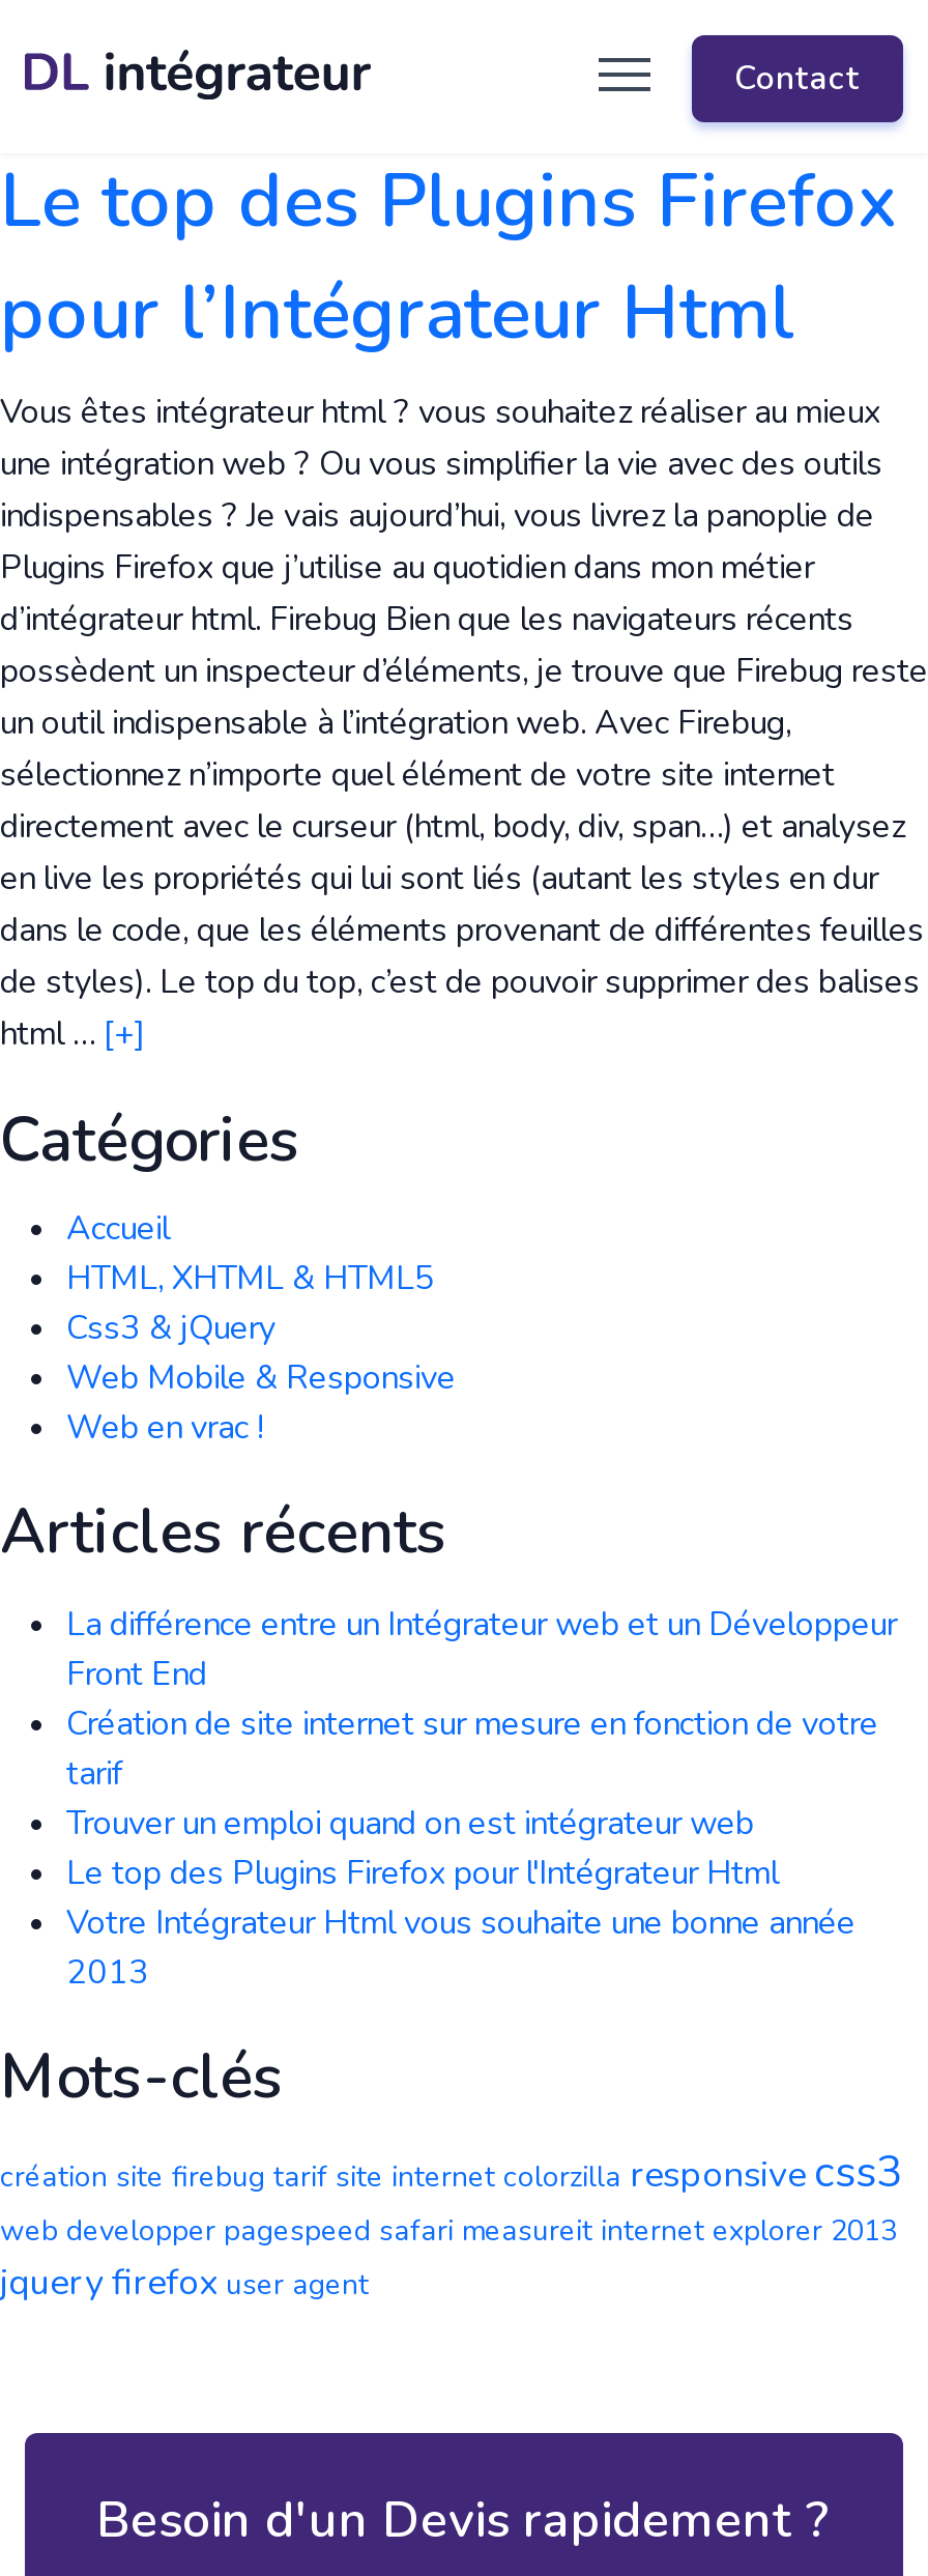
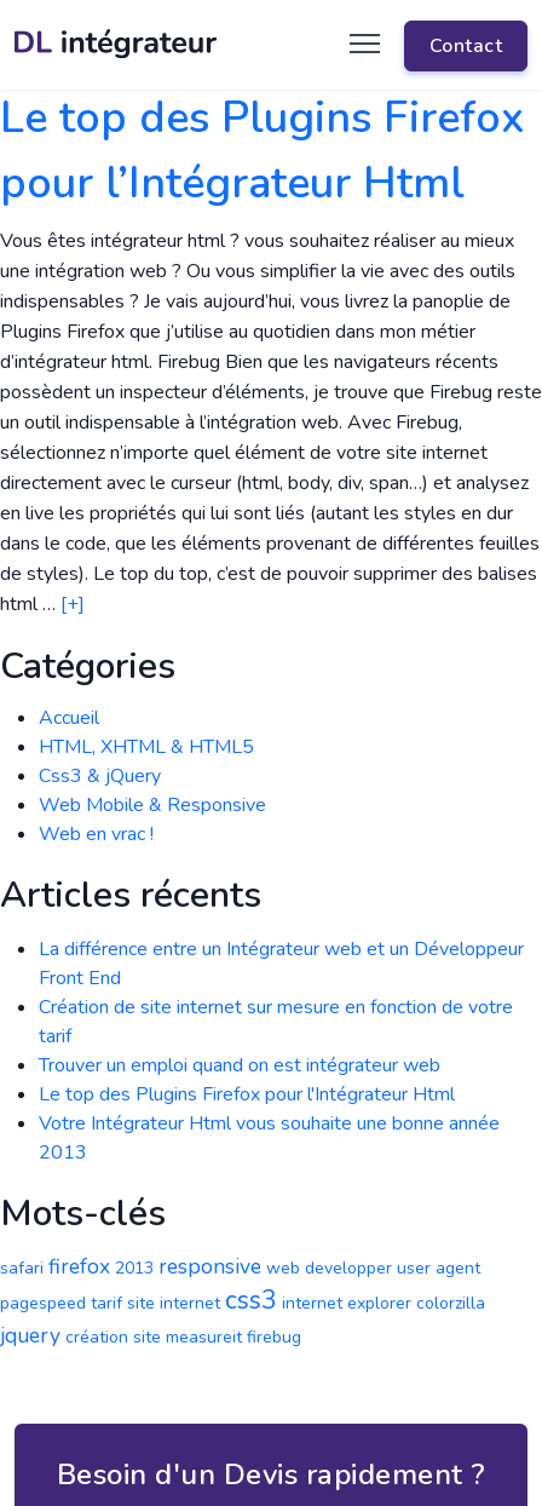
- création site firebug tarif site internet colorzilla responsive css3
- web developper pagespeed safari measureit internet explorer 2013
- jquery firefox user agent
+ safari firefox 2013 responsive web developper user agent
+ pagespeed tarif site internet css3 internet explorer colorzilla
+ jquery création site measureit firebug
